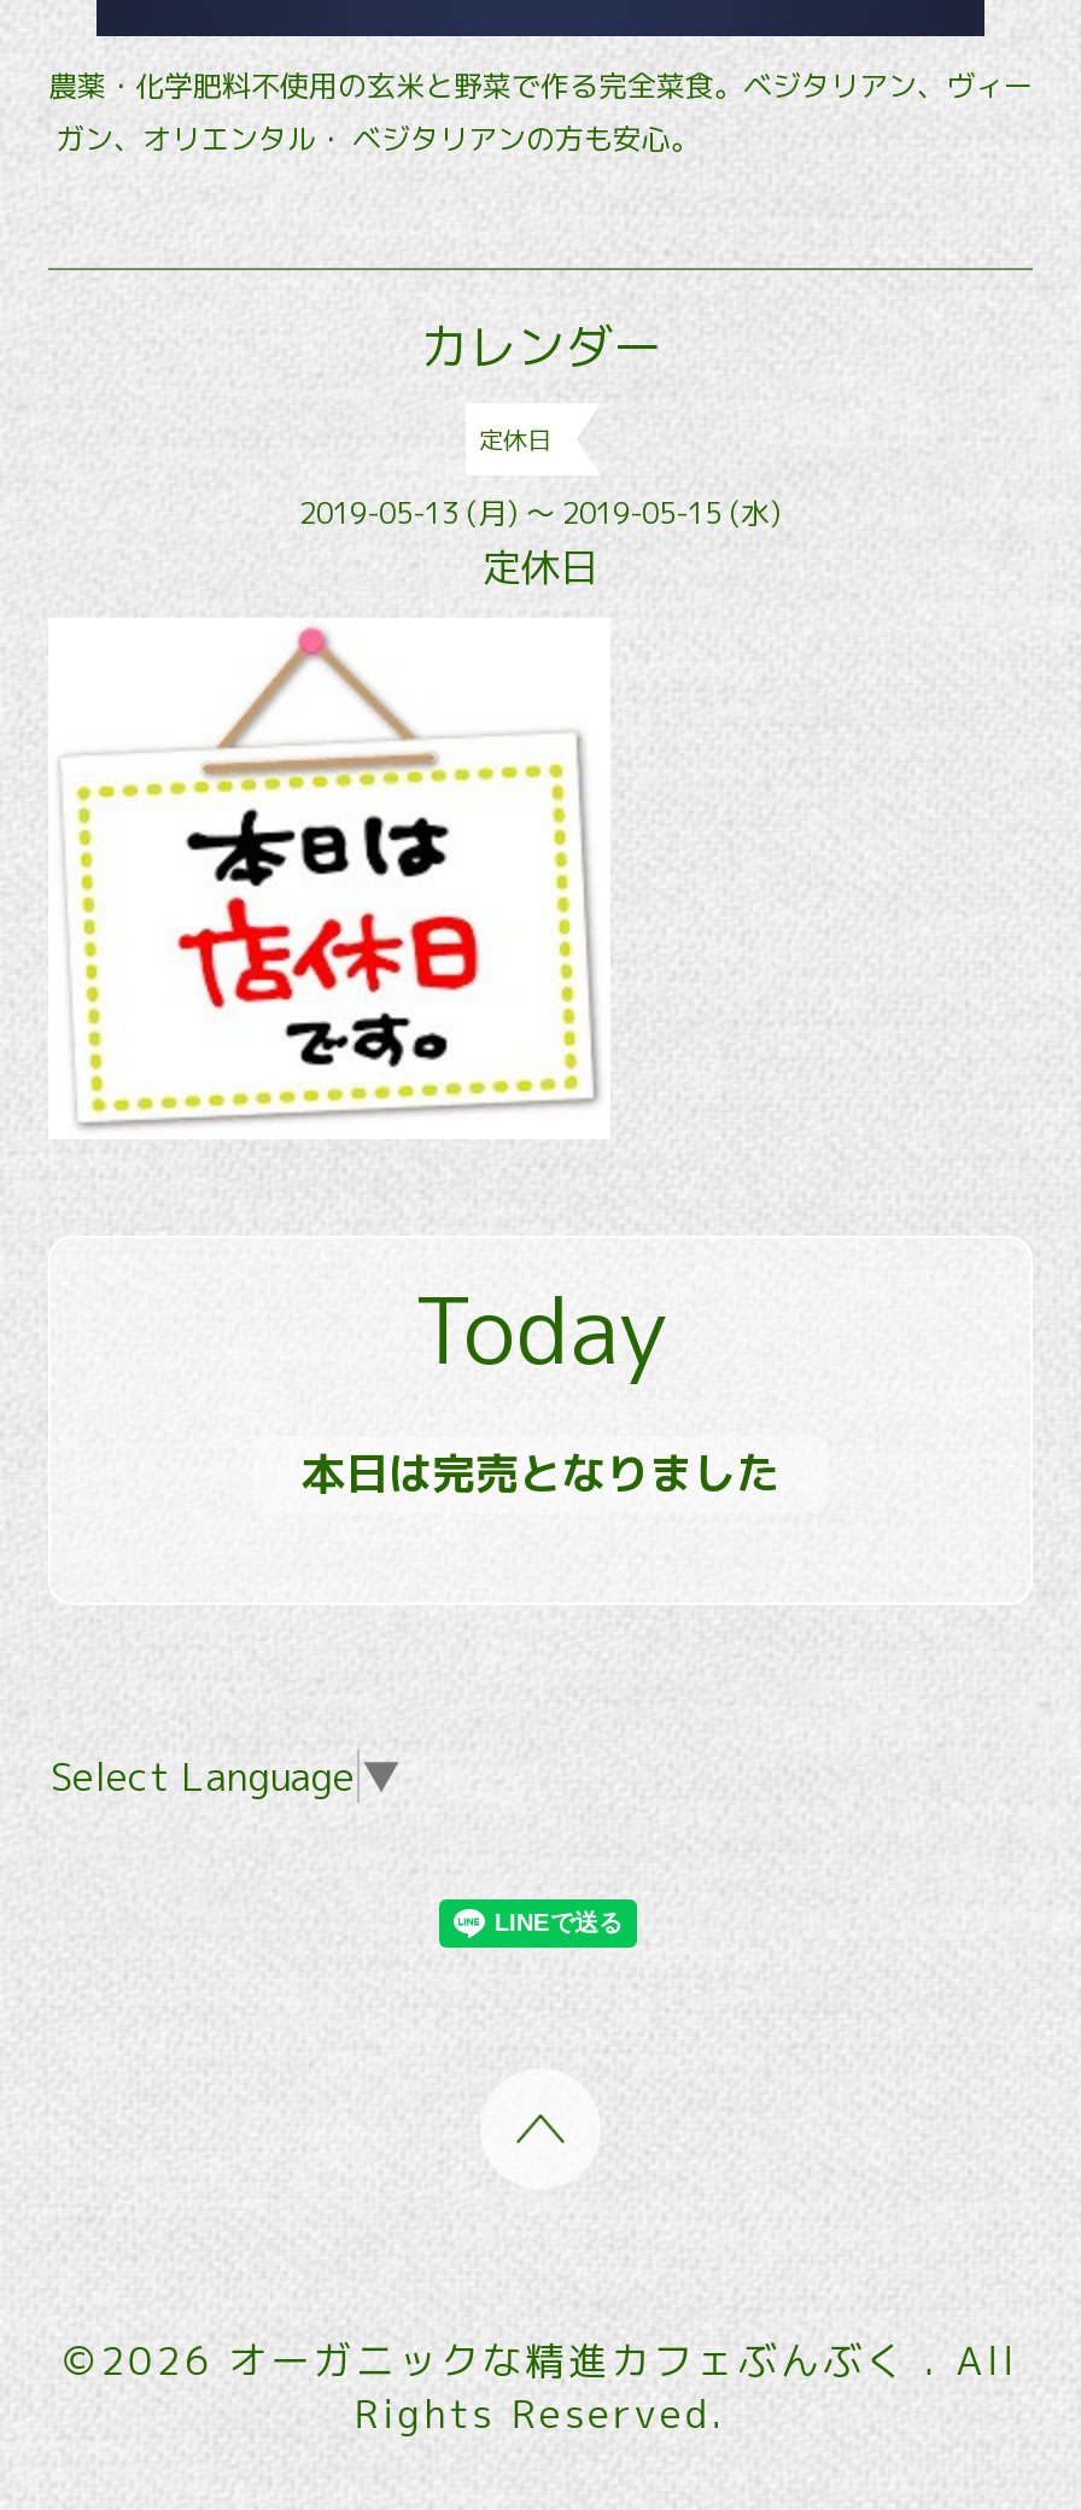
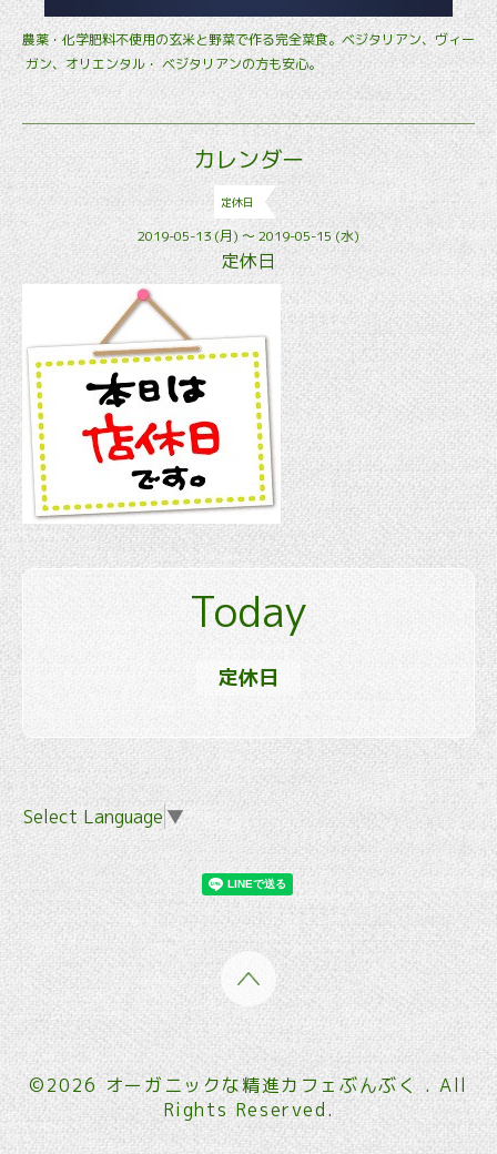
- 本日は完売となりました
+ 定休日
